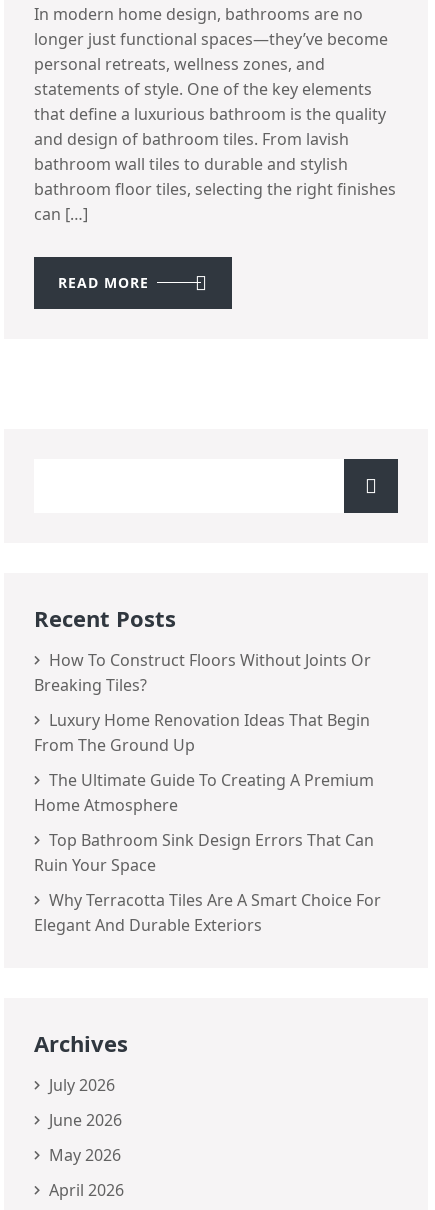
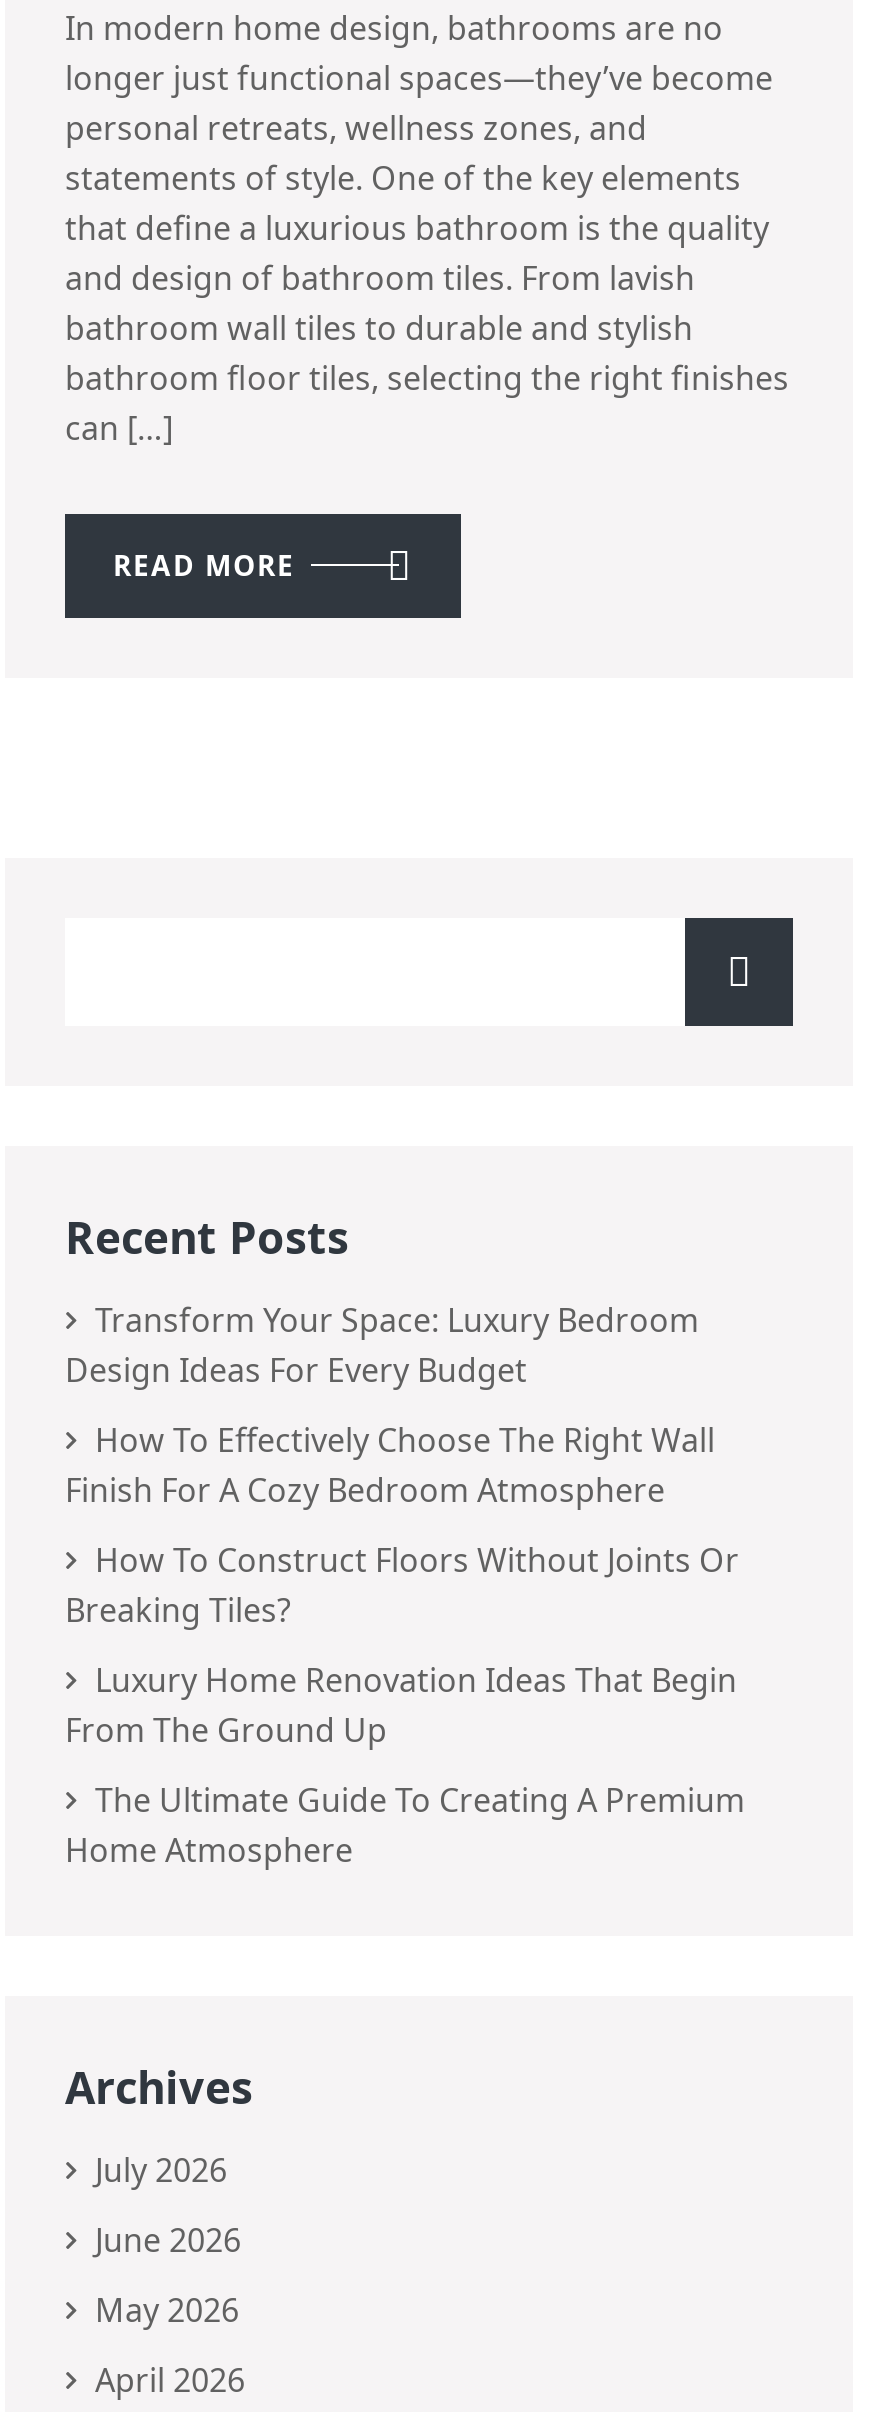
+ Transform Your Space: Luxury Bedroom
+ Design Ideas For Every Budget
+ How To Effectively Choose The Right Wall
+ Finish For A Cozy Bedroom Atmosphere

moved down: How To Construct Floors Without Joints Or | Breaking Tiles? | Luxury Home Renovation Ideas That Begin | From The Ground Up | The Ultimate Guide To Creating A Premium | Home Atmosphere

- Top Bathroom Sink Design Errors That Can
- Ruin Your Space
- Why Terracotta Tiles Are A Smart Choice For
- Elegant And Durable Exteriors
